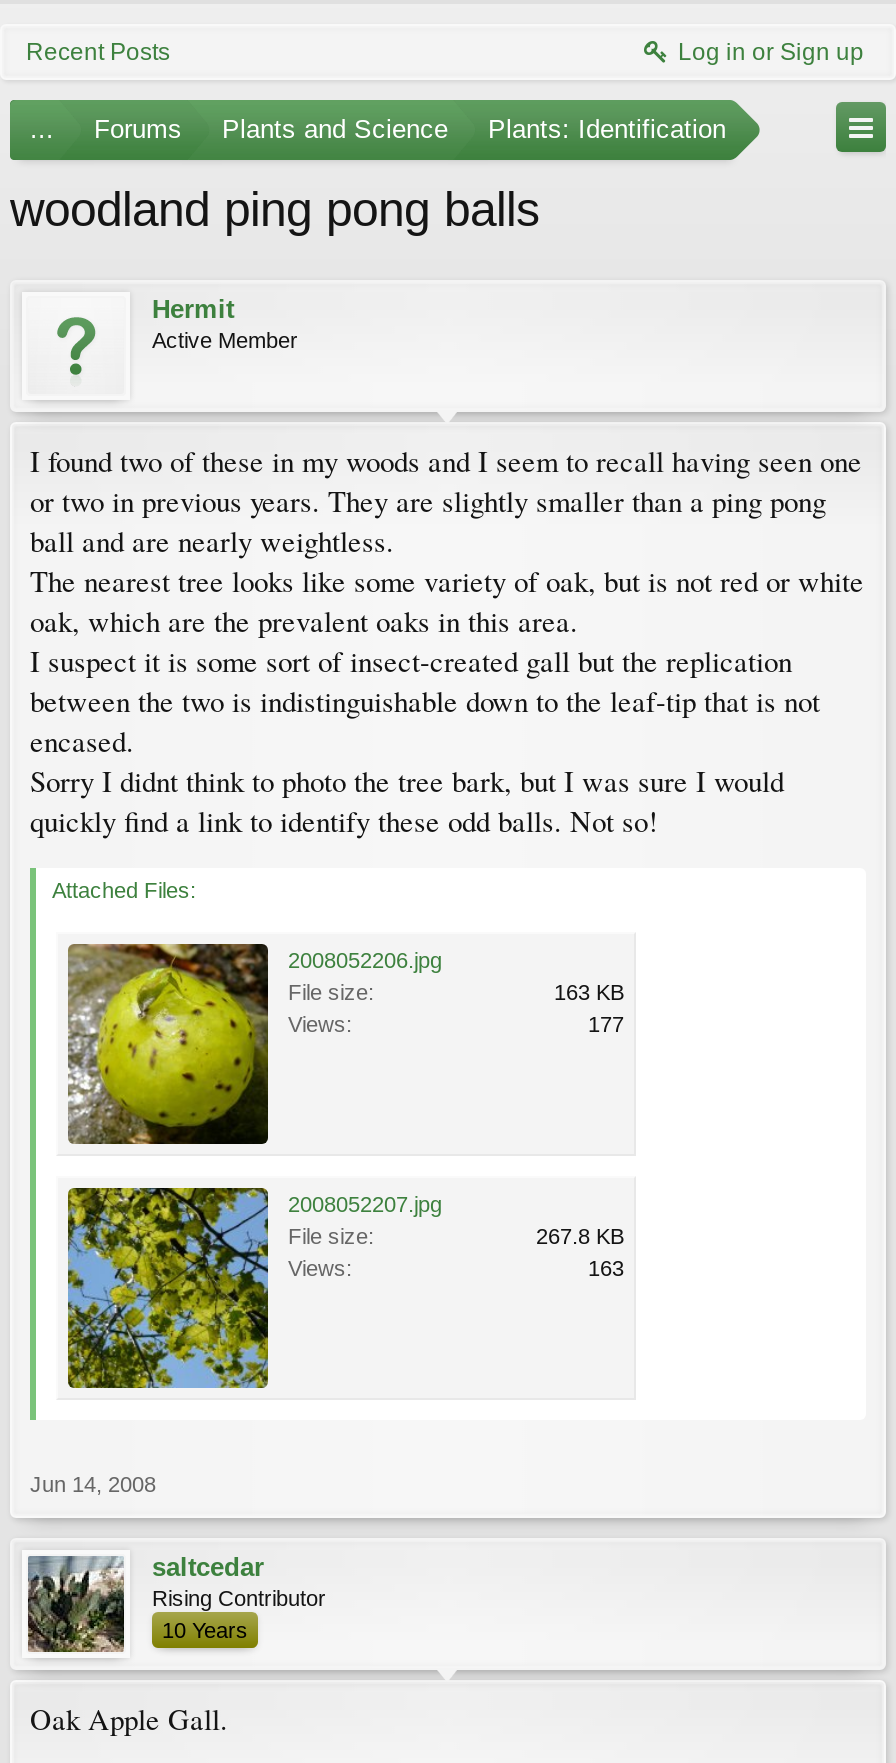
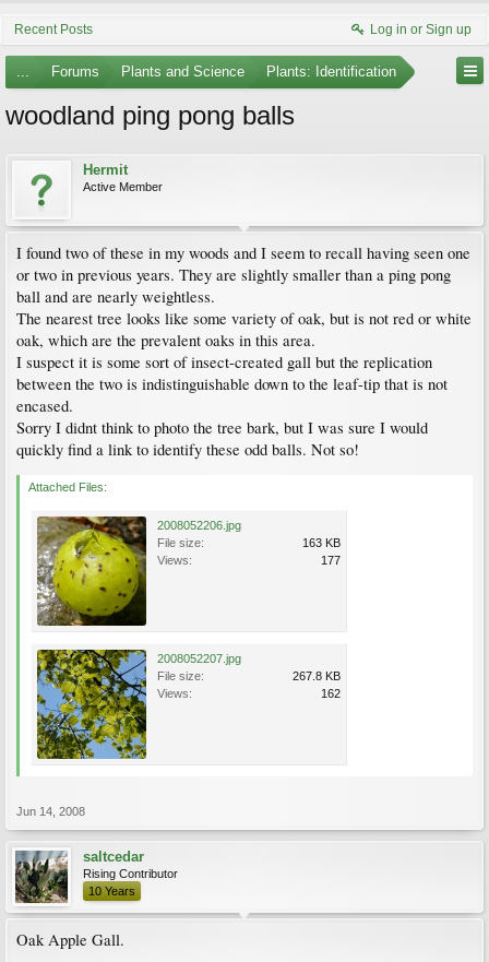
- 163
+ 162
